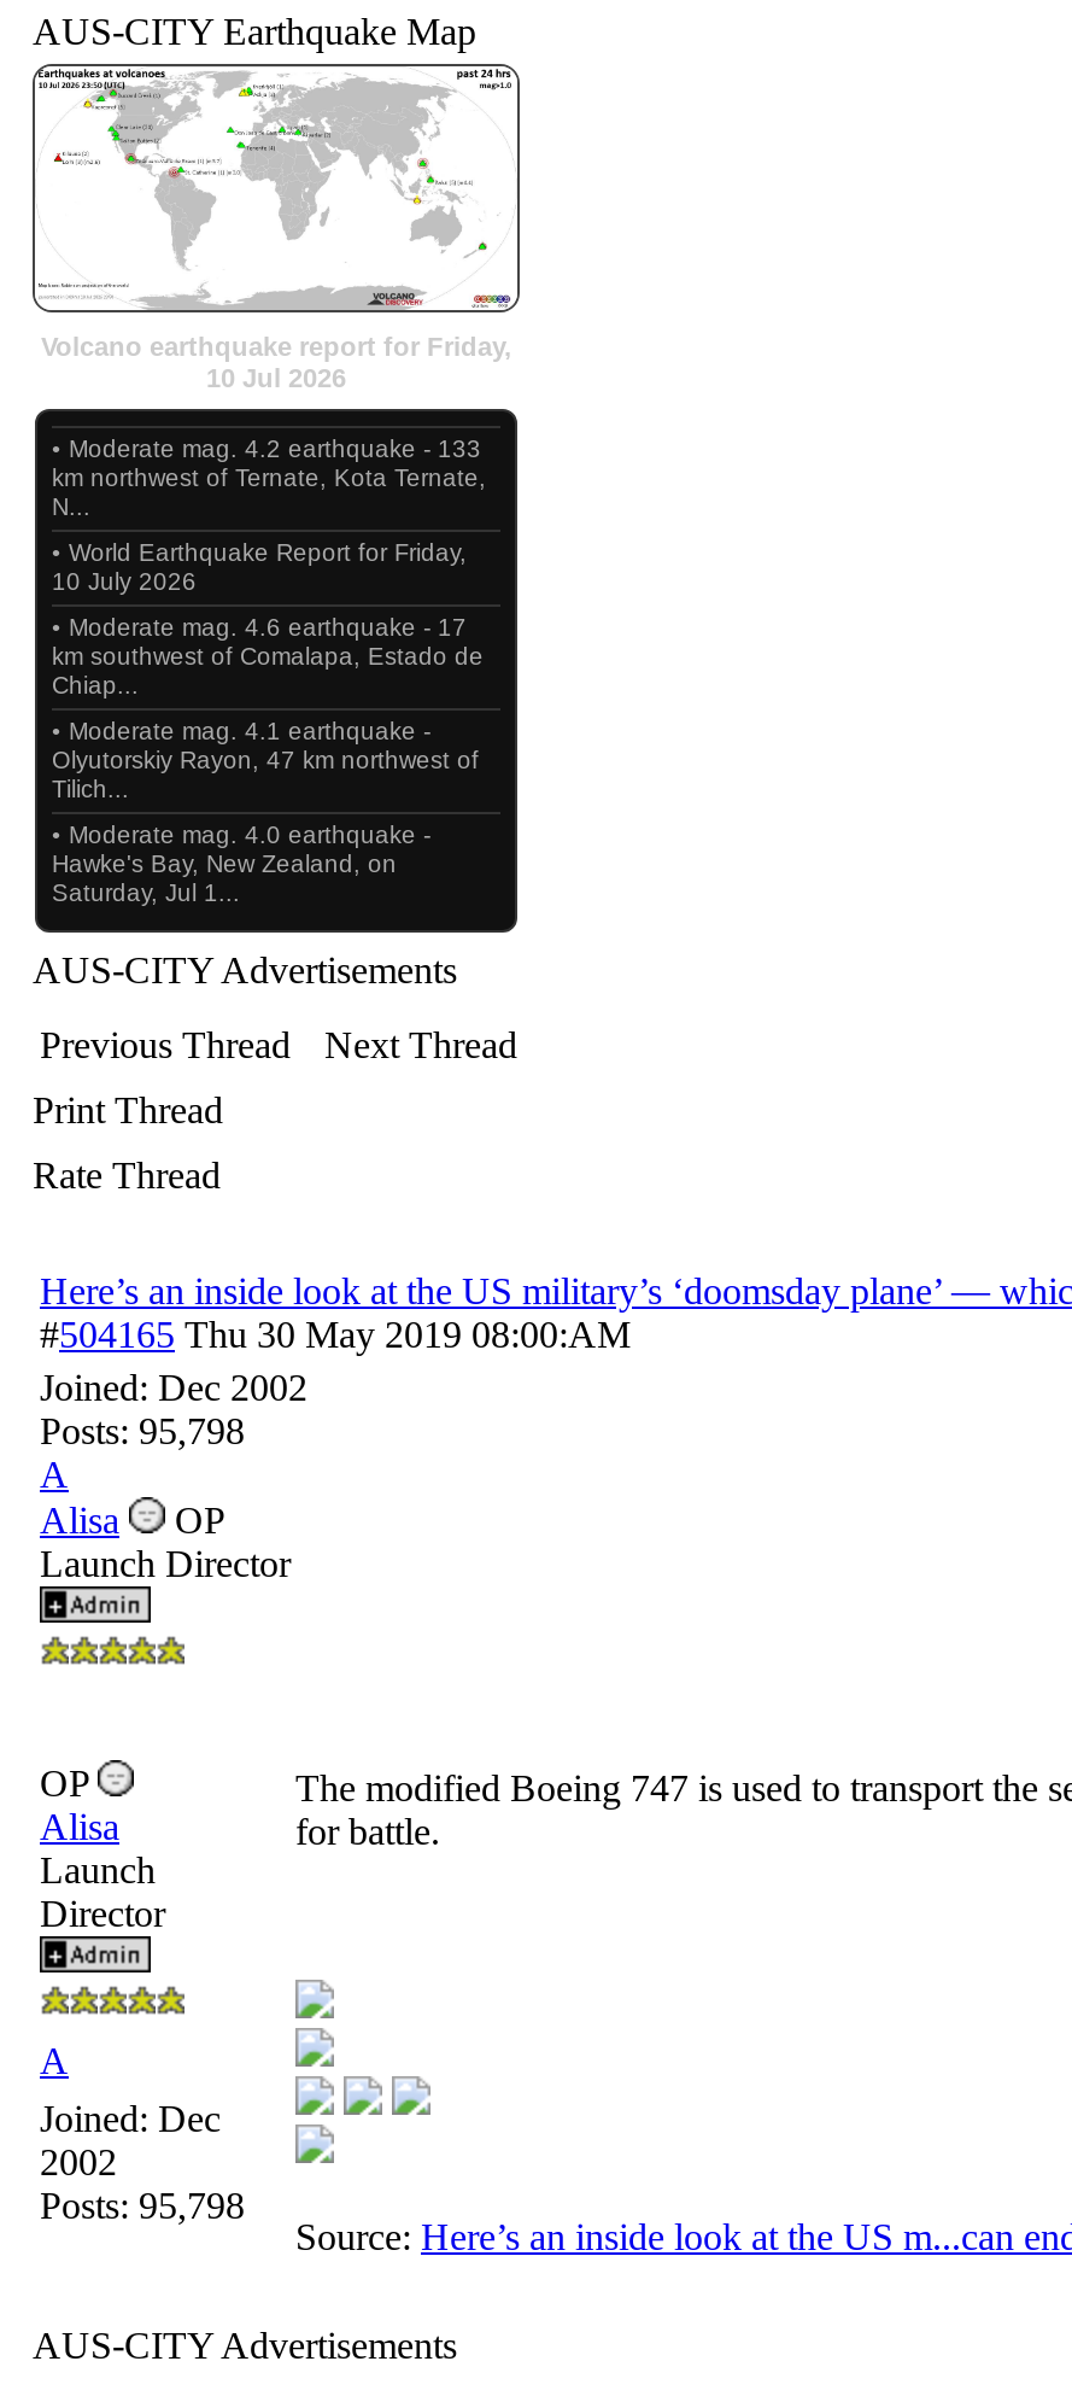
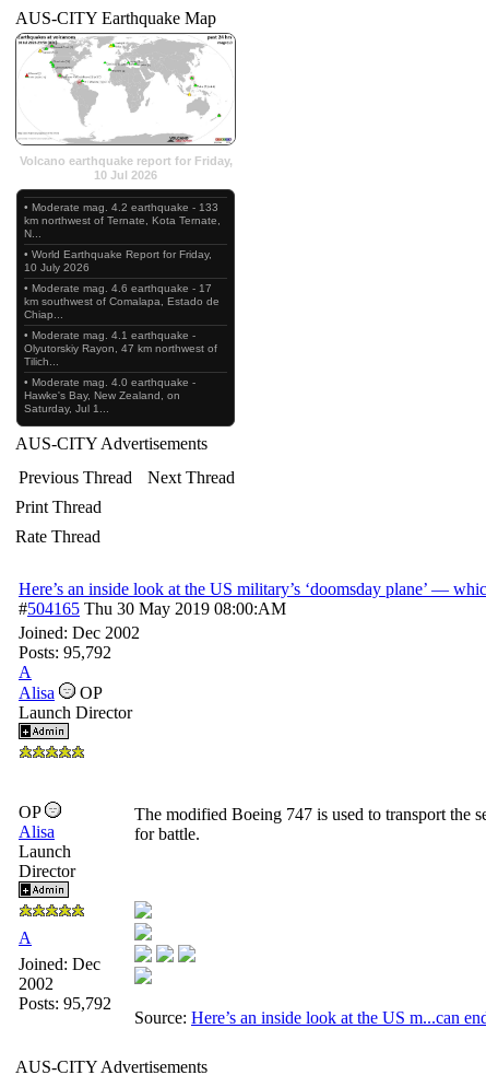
- Posts: 95,798
+ Posts: 95,792

- Posts: 95,798
+ Posts: 95,792
